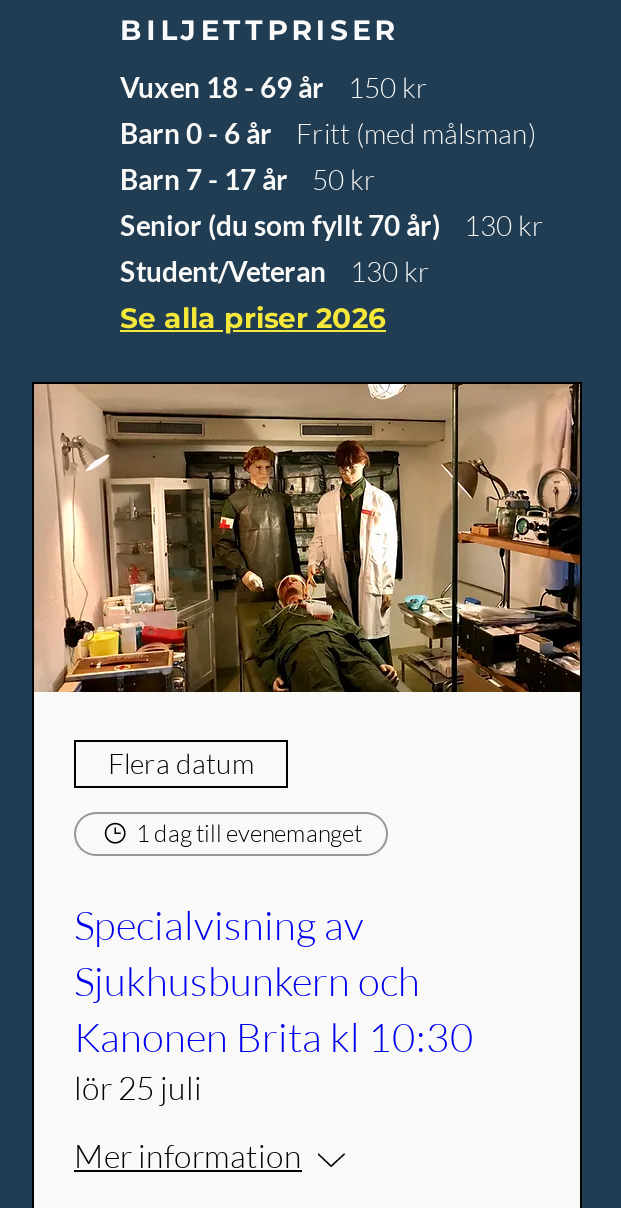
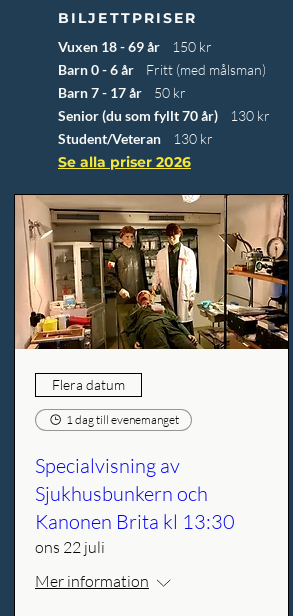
- Kanonen Brita kl 10:30
+ Kanonen Brita kl 13:30

- lör 25 juli
+ ons 22 juli
